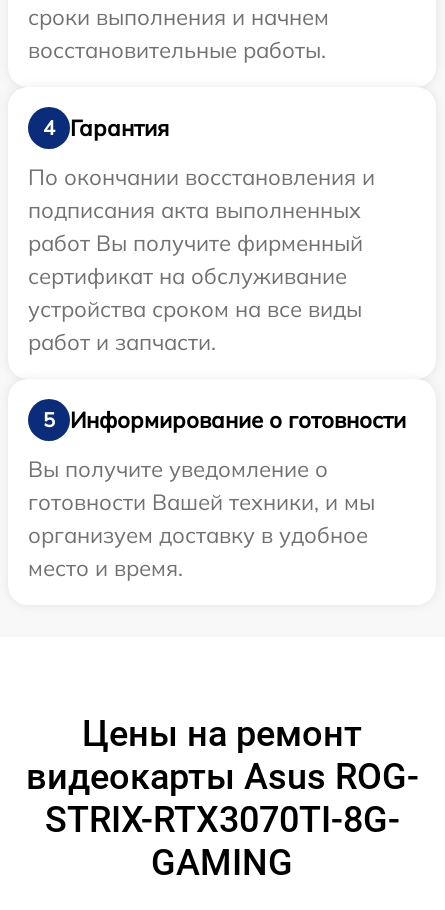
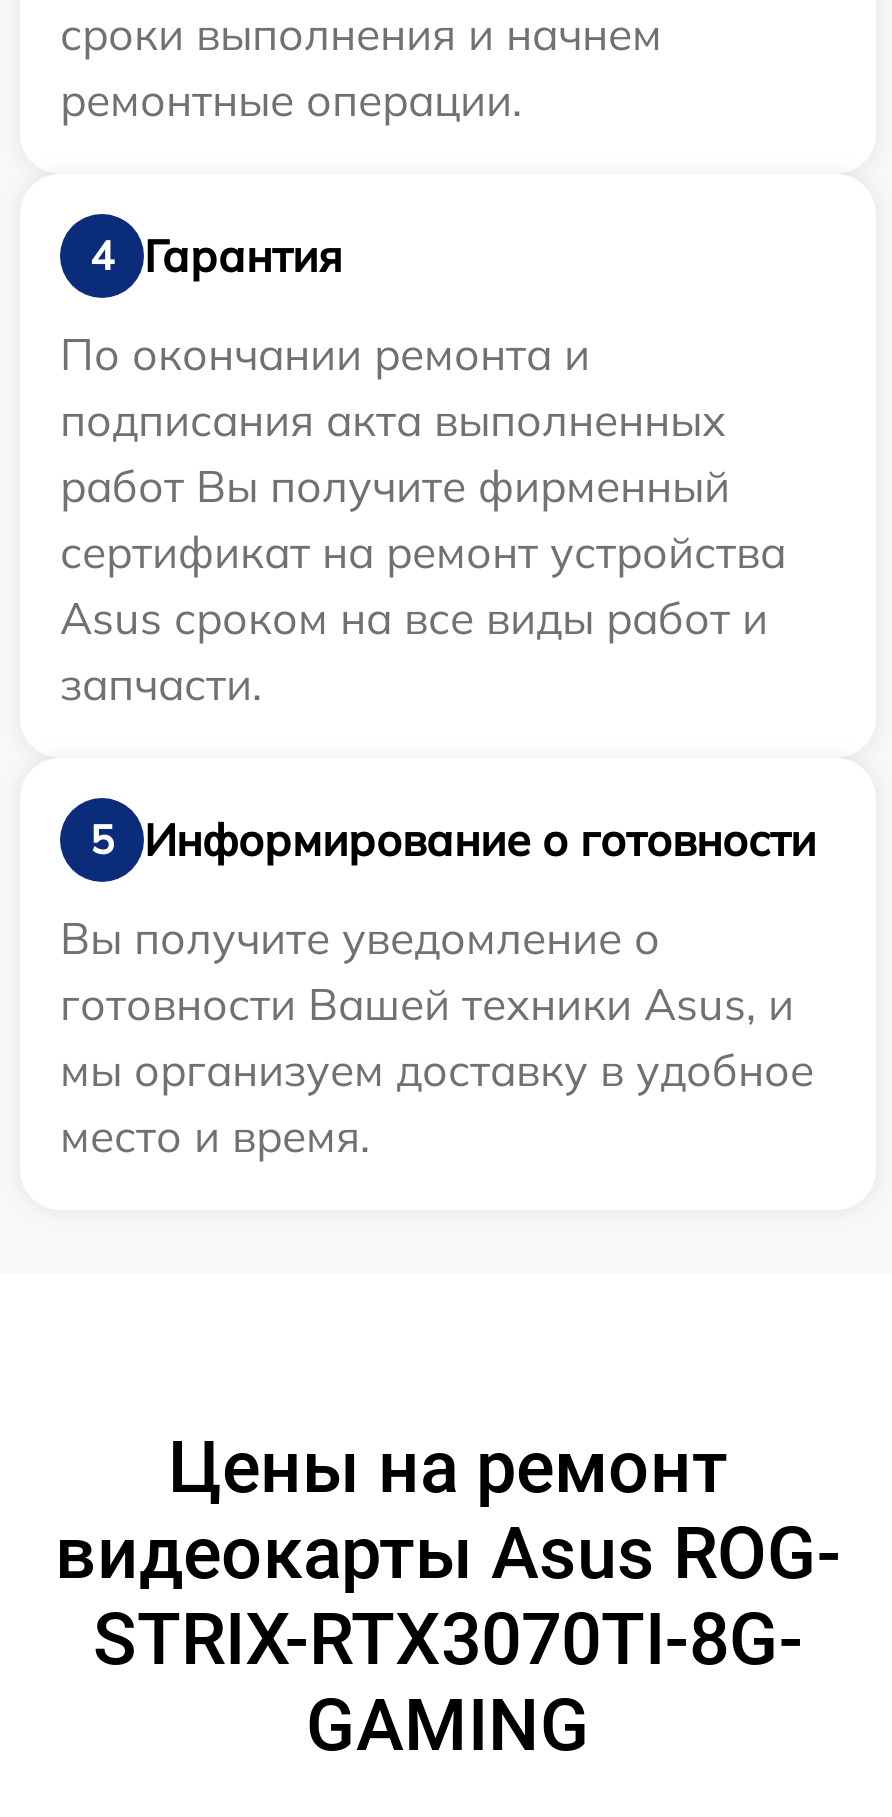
- восстановительные работы.
+ ремонтные операции.

- По окончании восстановления и
+ По окончании ремонта и

- сертификат на обслуживание
- устройства сроком на все виды
- работ и запчасти.
+ сертификат на ремонт устройства
+ Asus сроком на все виды работ и
+ запчасти.

- готовности Вашей техники, и мы
- организуем доставку в удобное
+ готовности Вашей техники Asus, и
+ мы организуем доставку в удобное
